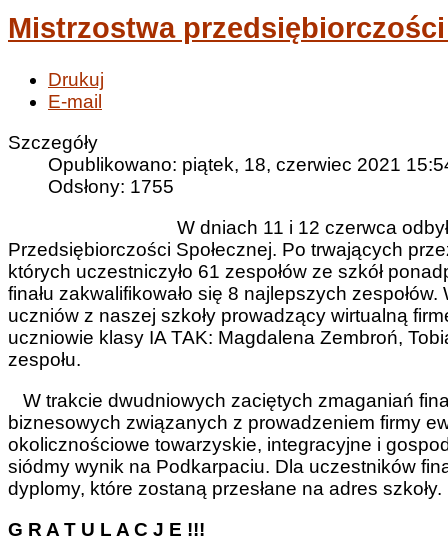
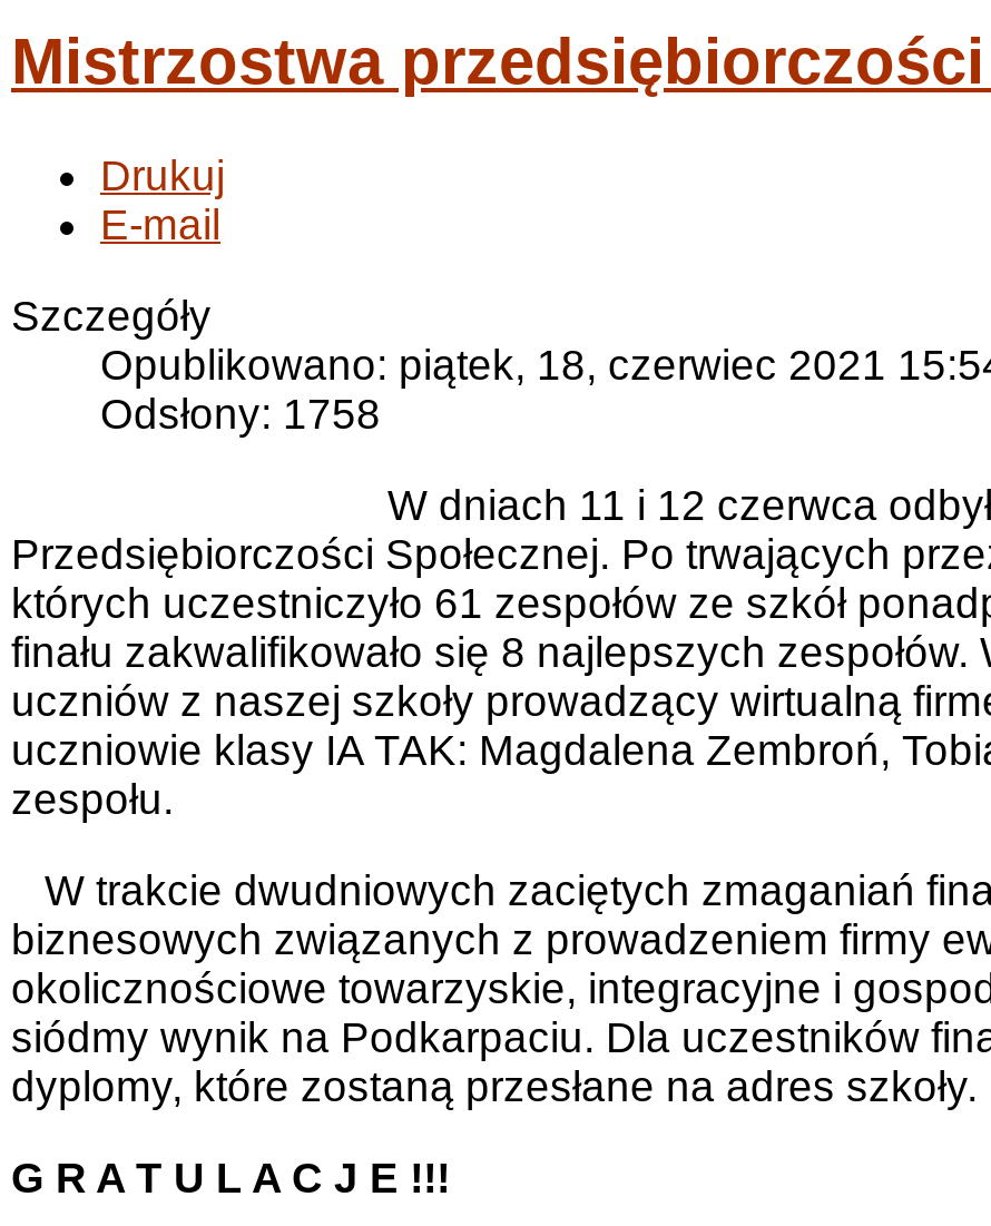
- Odsłony: 1755
+ Odsłony: 1758
